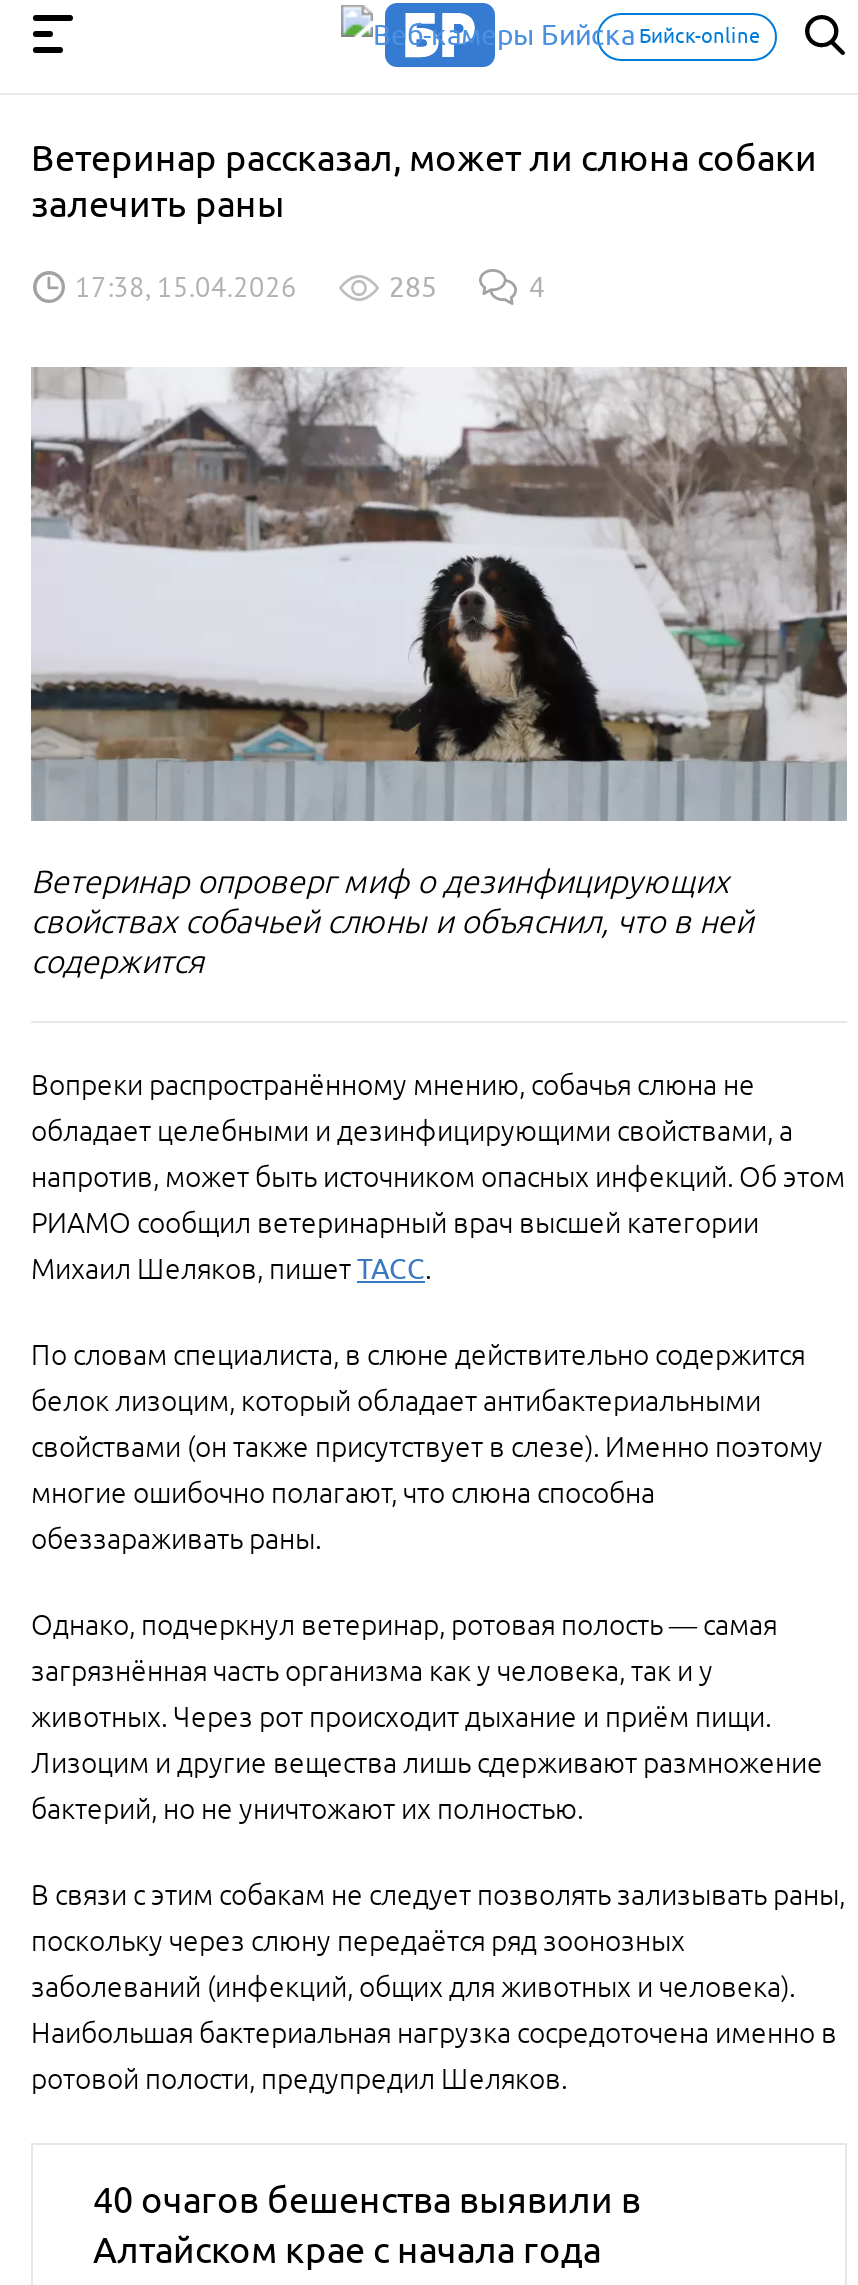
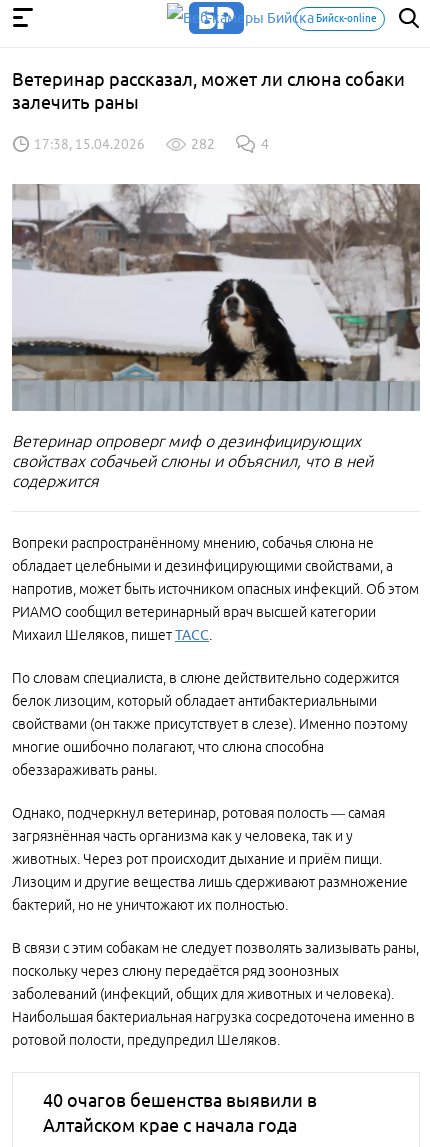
- 285
+ 282
